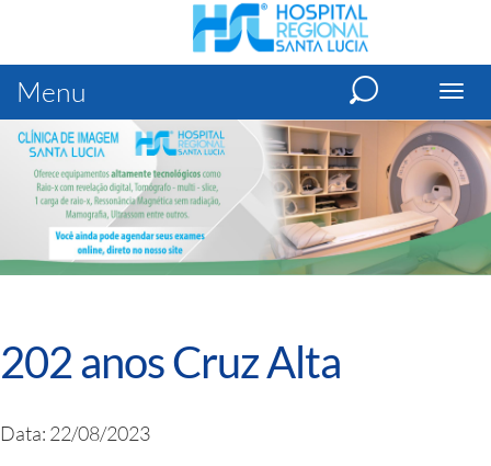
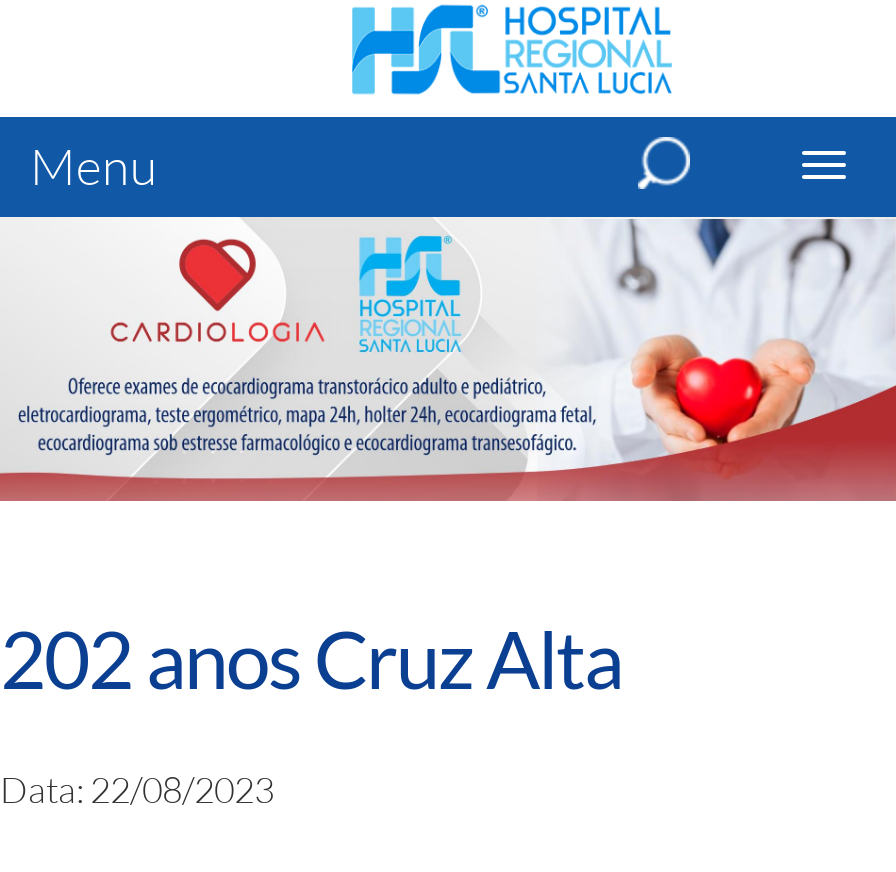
- [image]
+ [image]
